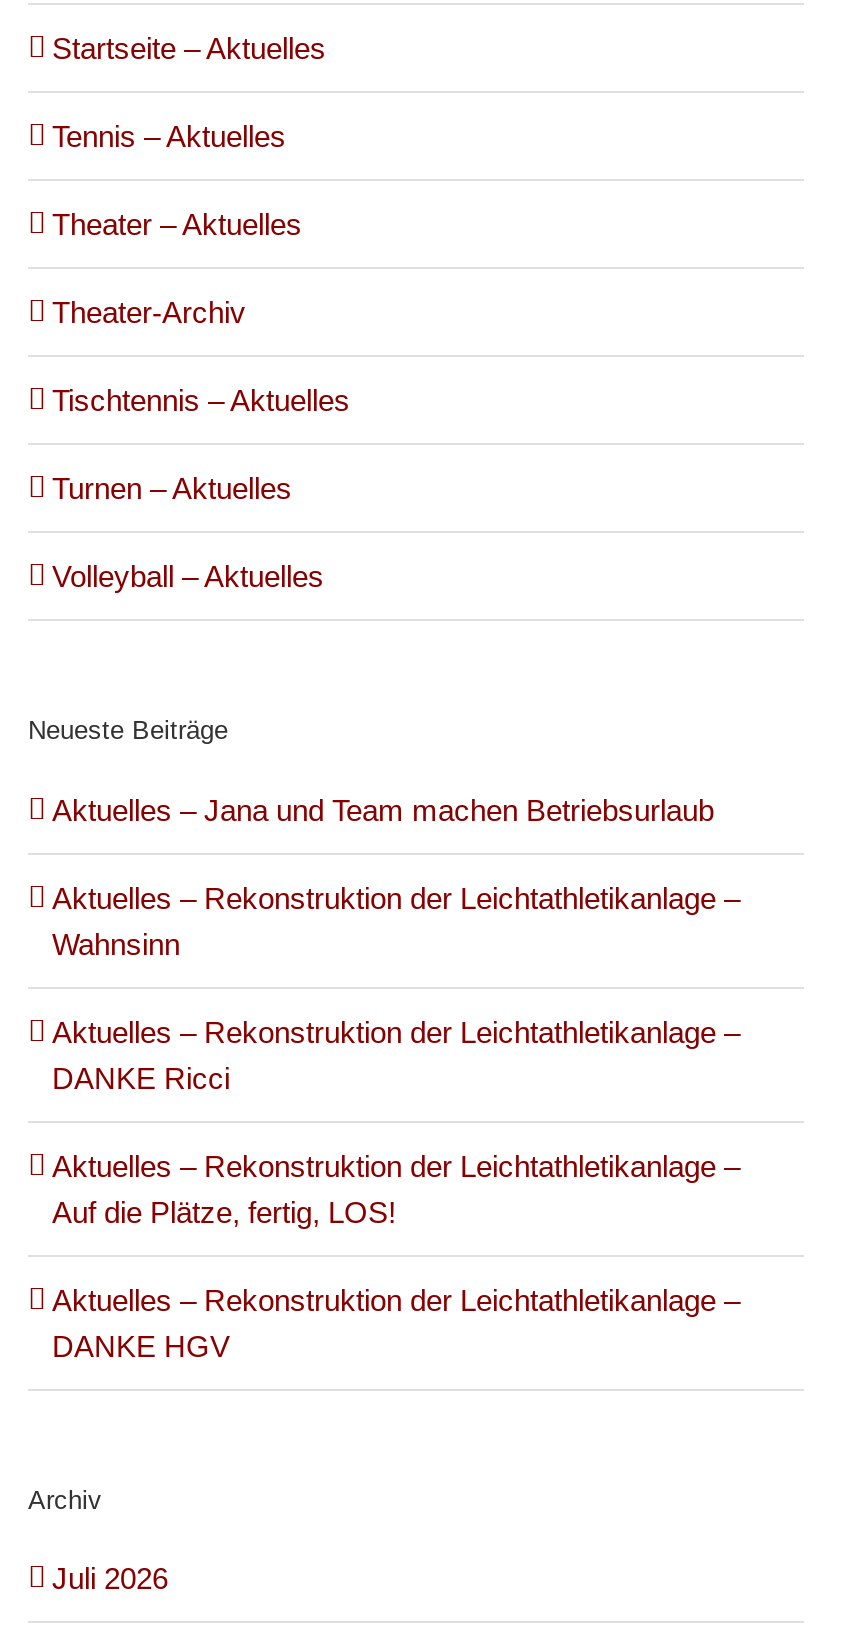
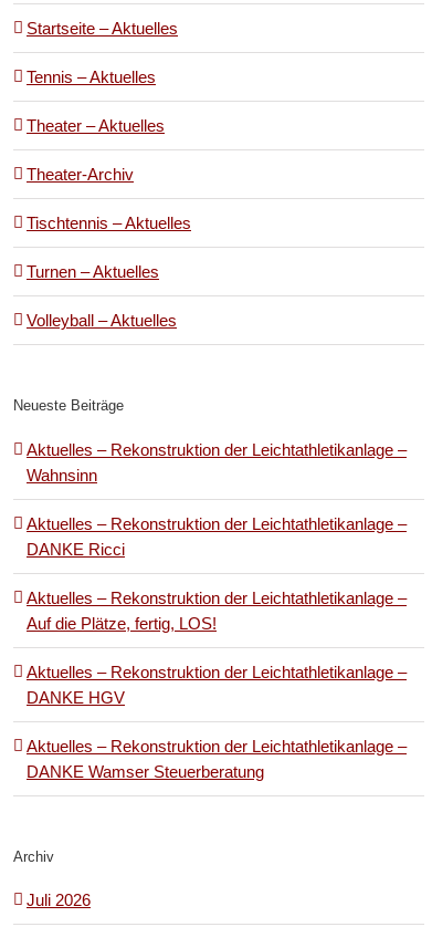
- Aktuelles – Jana und Team machen Betriebsurlaub

moved up: Aktuelles – Rekonstruktion der Leichtathletikanlage – | Wahnsinn | Aktuelles – Rekonstruktion der Leichtathletikanlage – | DANKE Ricci | Aktuelles – Rekonstruktion der Leichtathletikanlage – | Auf die Plätze, fertig, LOS! | Aktuelles – Rekonstruktion der Leichtathletikanlage – | DANKE HGV

+ Aktuelles – Rekonstruktion der Leichtathletikanlage –
+ DANKE Wamser Steuerberatung
